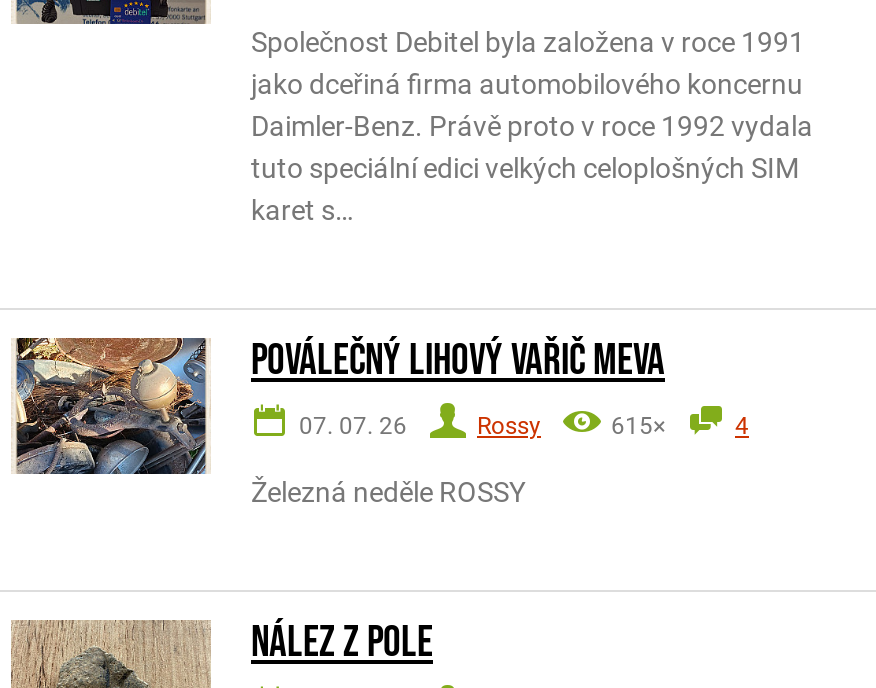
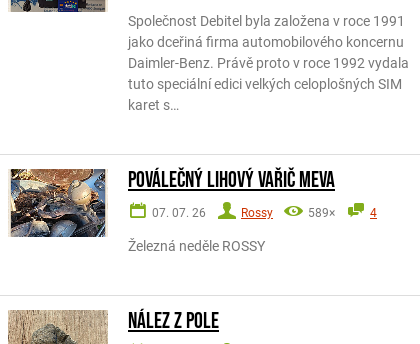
- 615×
+ 589×
